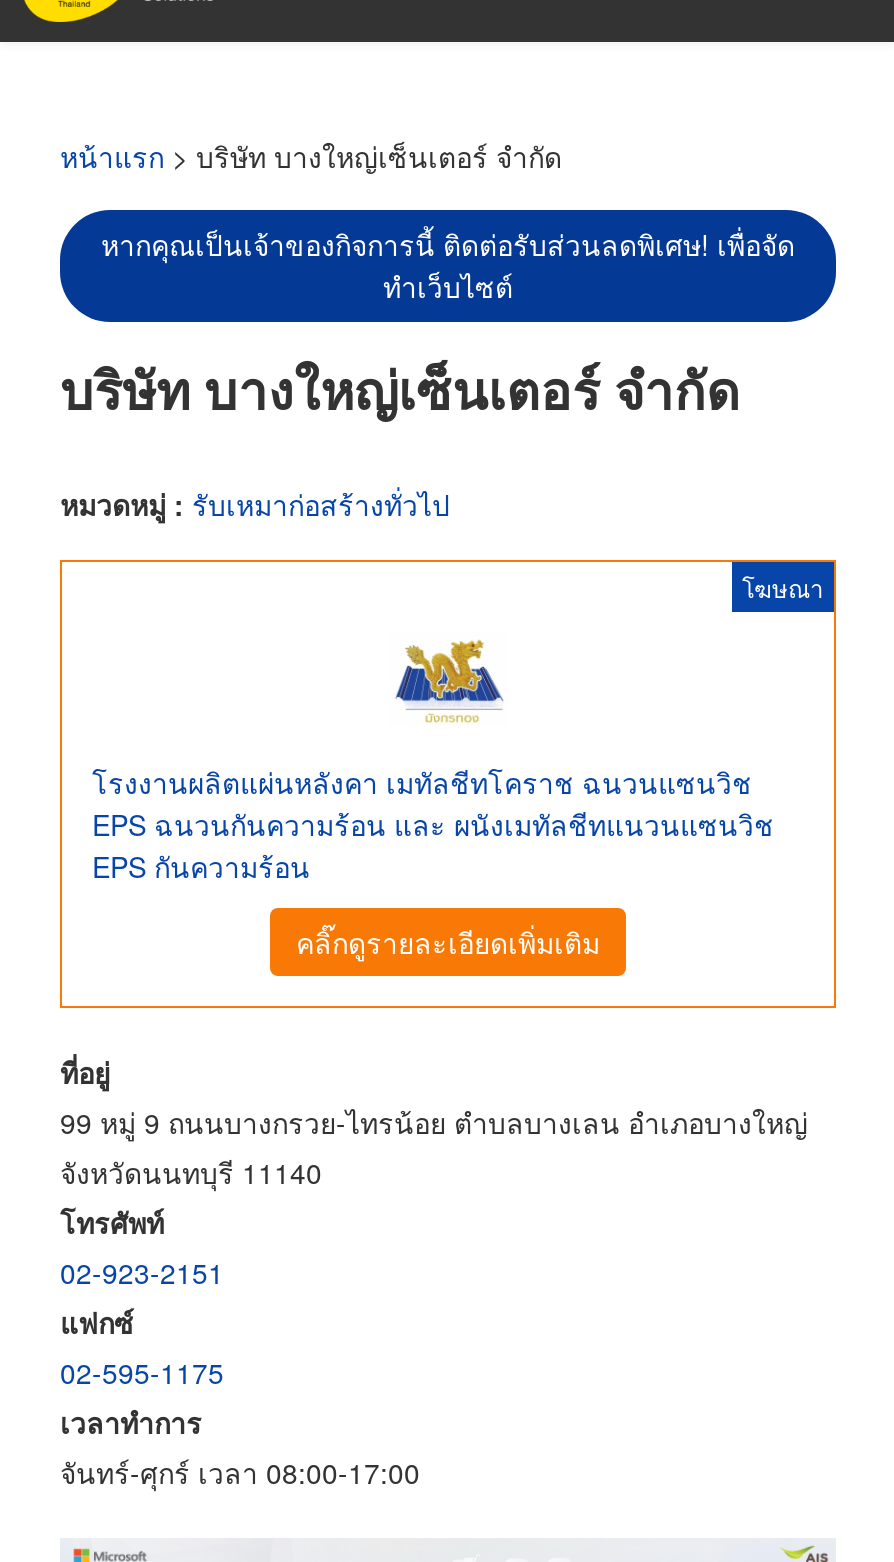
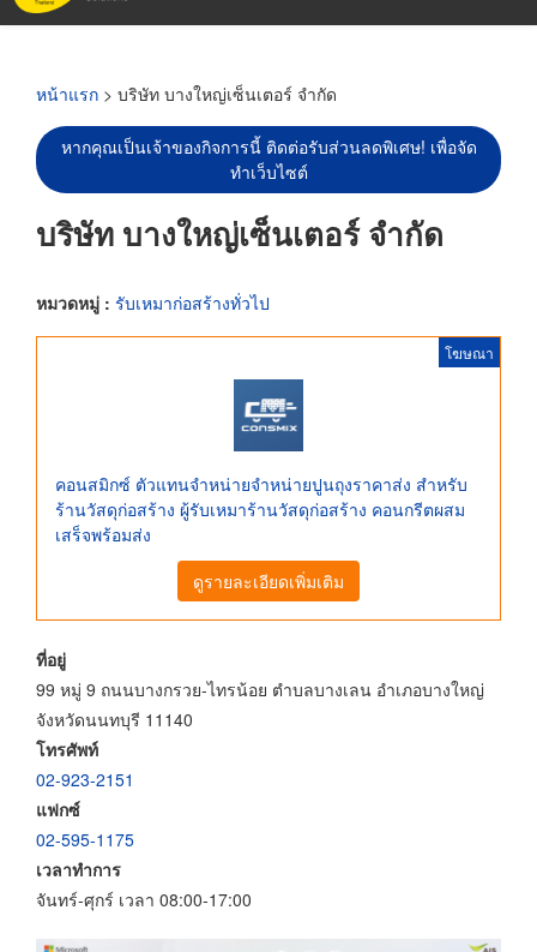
- [image]
- โรงงานผลิตแผ่นหลังคา เมทัลชีทโคราช ฉนวนแซนวิช
- EPS ฉนวนกันความร้อน และ ผนังเมทัลชีทแนวนแซนวิช
- EPS กันความร้อน
+ [image]
+ คอนสมิกซ์ ตัวแทนจำหน่ายจำหน่ายปูนถุงราคาส่ง สำหรับ
+ ร้านวัสดุก่อสร้าง ผู้รับเหมาร้านวัสดุก่อสร้าง คอนกรีตผสม
+ เสร็จพร้อมส่ง

- คลิ๊กดูรายละเอียดเพิ่มเติม
+ ดูรายละเอียดเพิ่มเติม
